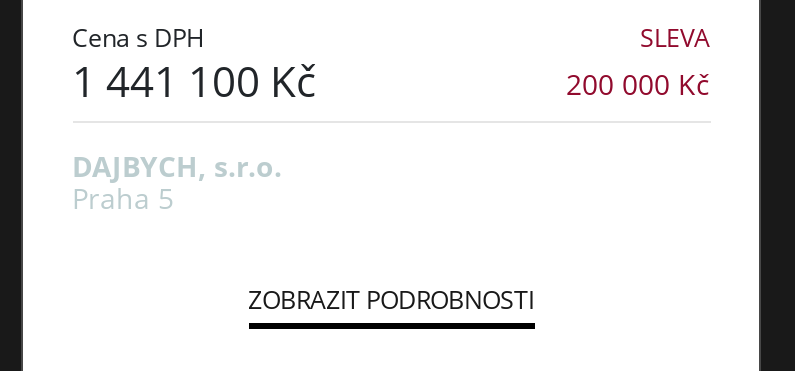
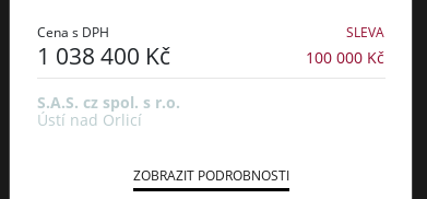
- 1 441 100 Kč
+ 1 038 400 Kč

- 200 000 Kč
+ 100 000 Kč

- DAJBYCH, s.r.o.
- Praha 5
+ S.A.S. cz spol. s r.o.
+ Ústí nad Orlicí
